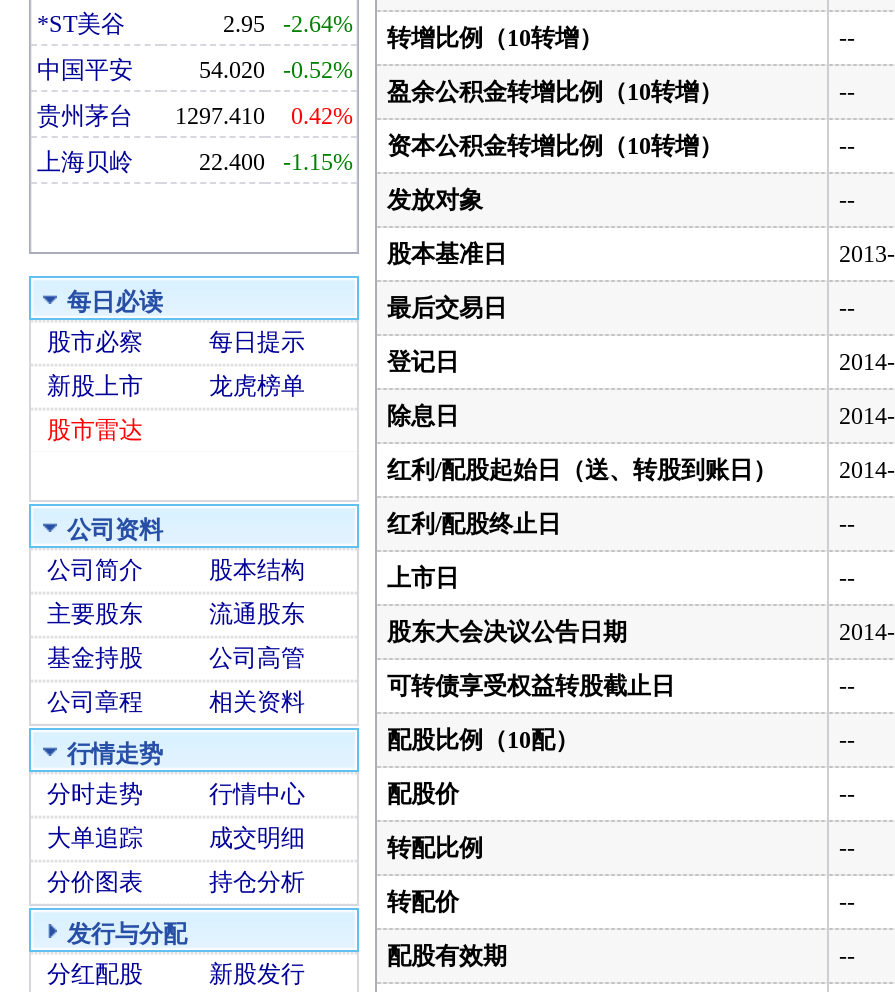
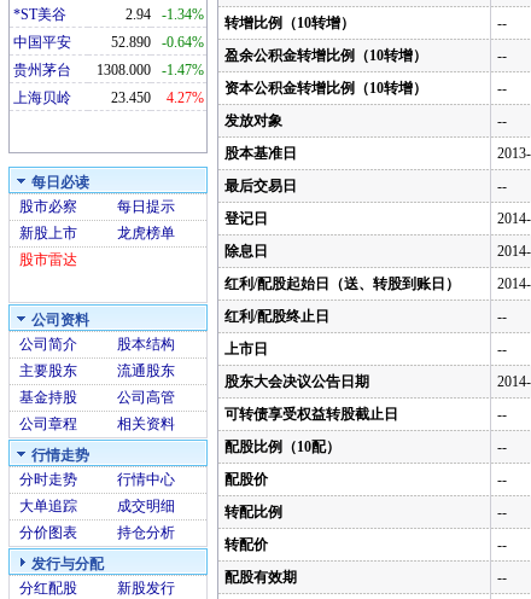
- 2.95
+ 2.94

- -2.64%
+ -1.34%

- 54.020
+ 52.890

- -0.52%
+ -0.64%

- 1297.410
+ 1308.000

- 0.42%
+ -1.47%

- 22.400
+ 23.450

- -1.15%
+ 4.27%
